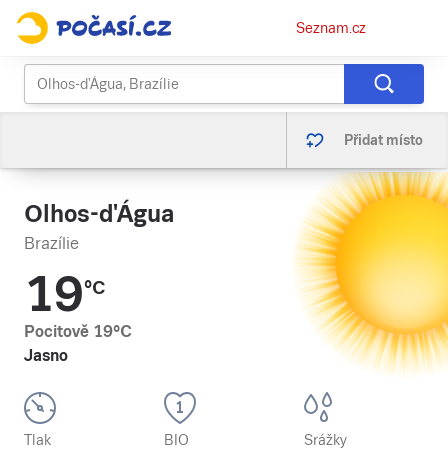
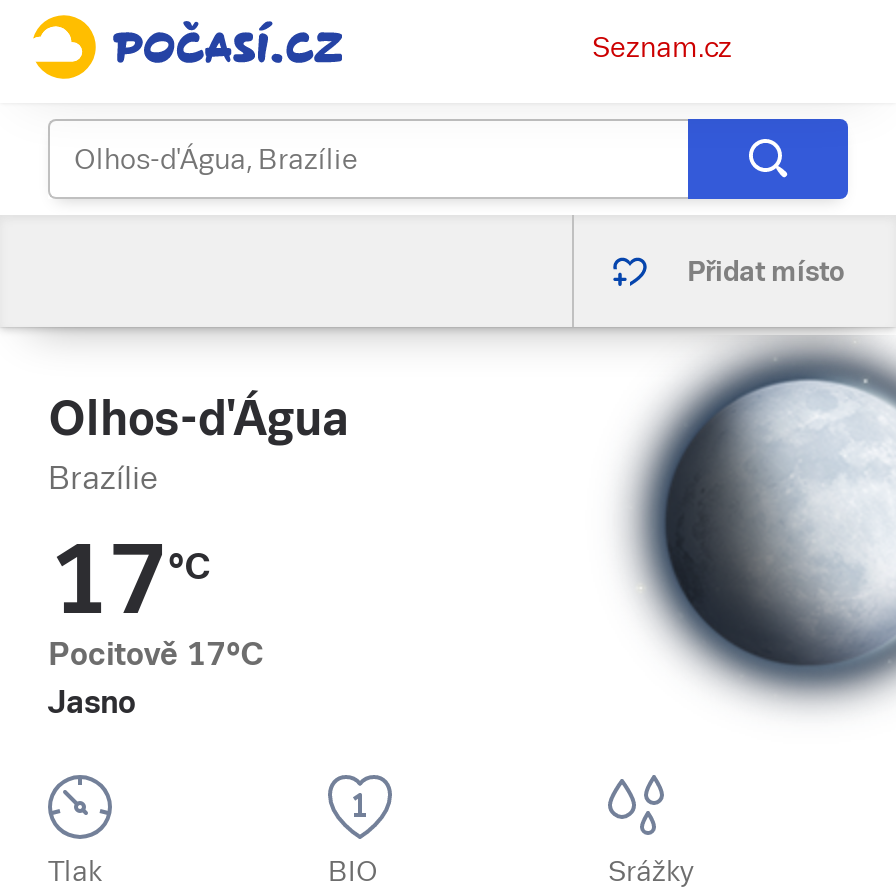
- [image]
+ [image]

- 19°C
+ 17°C

- Pocitově 19°C
+ Pocitově 17°C
